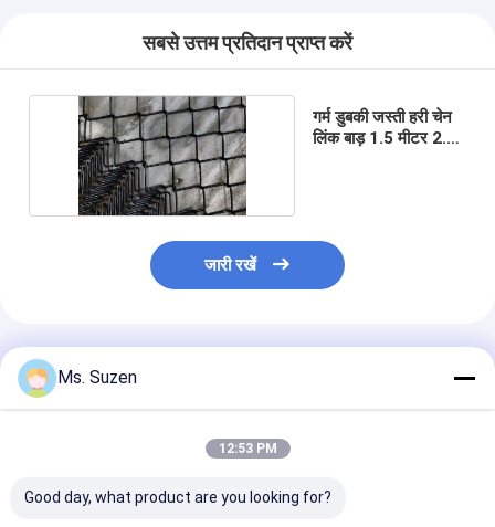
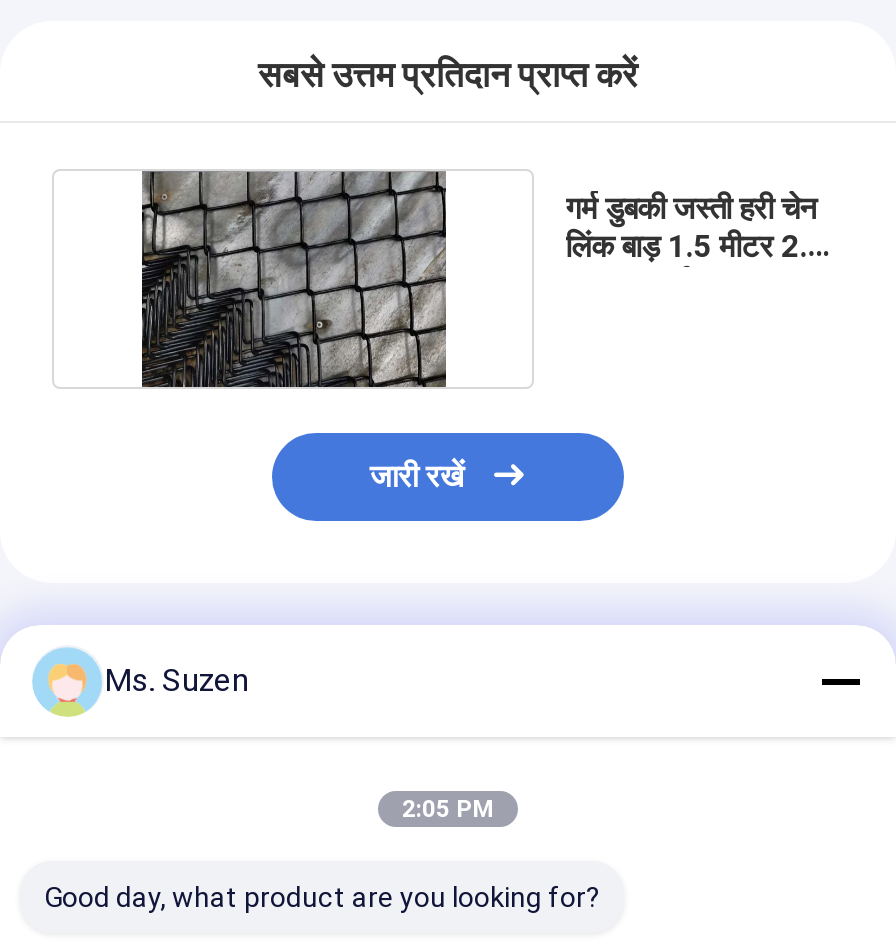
- 12:53 PM
+ 2:05 PM
